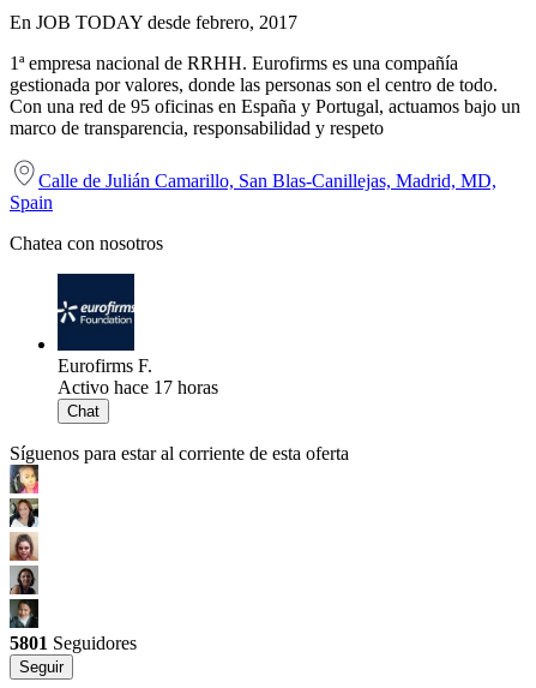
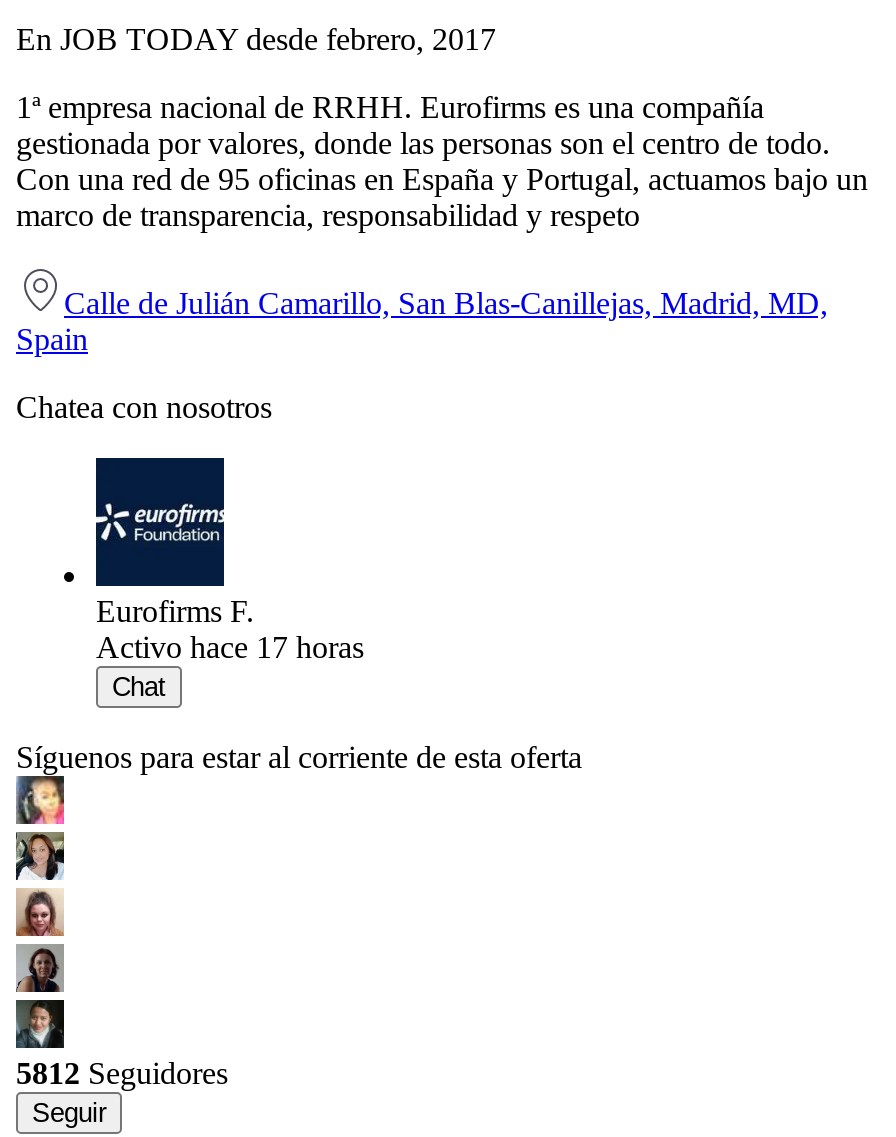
- 5801 Seguidores
+ 5812 Seguidores
